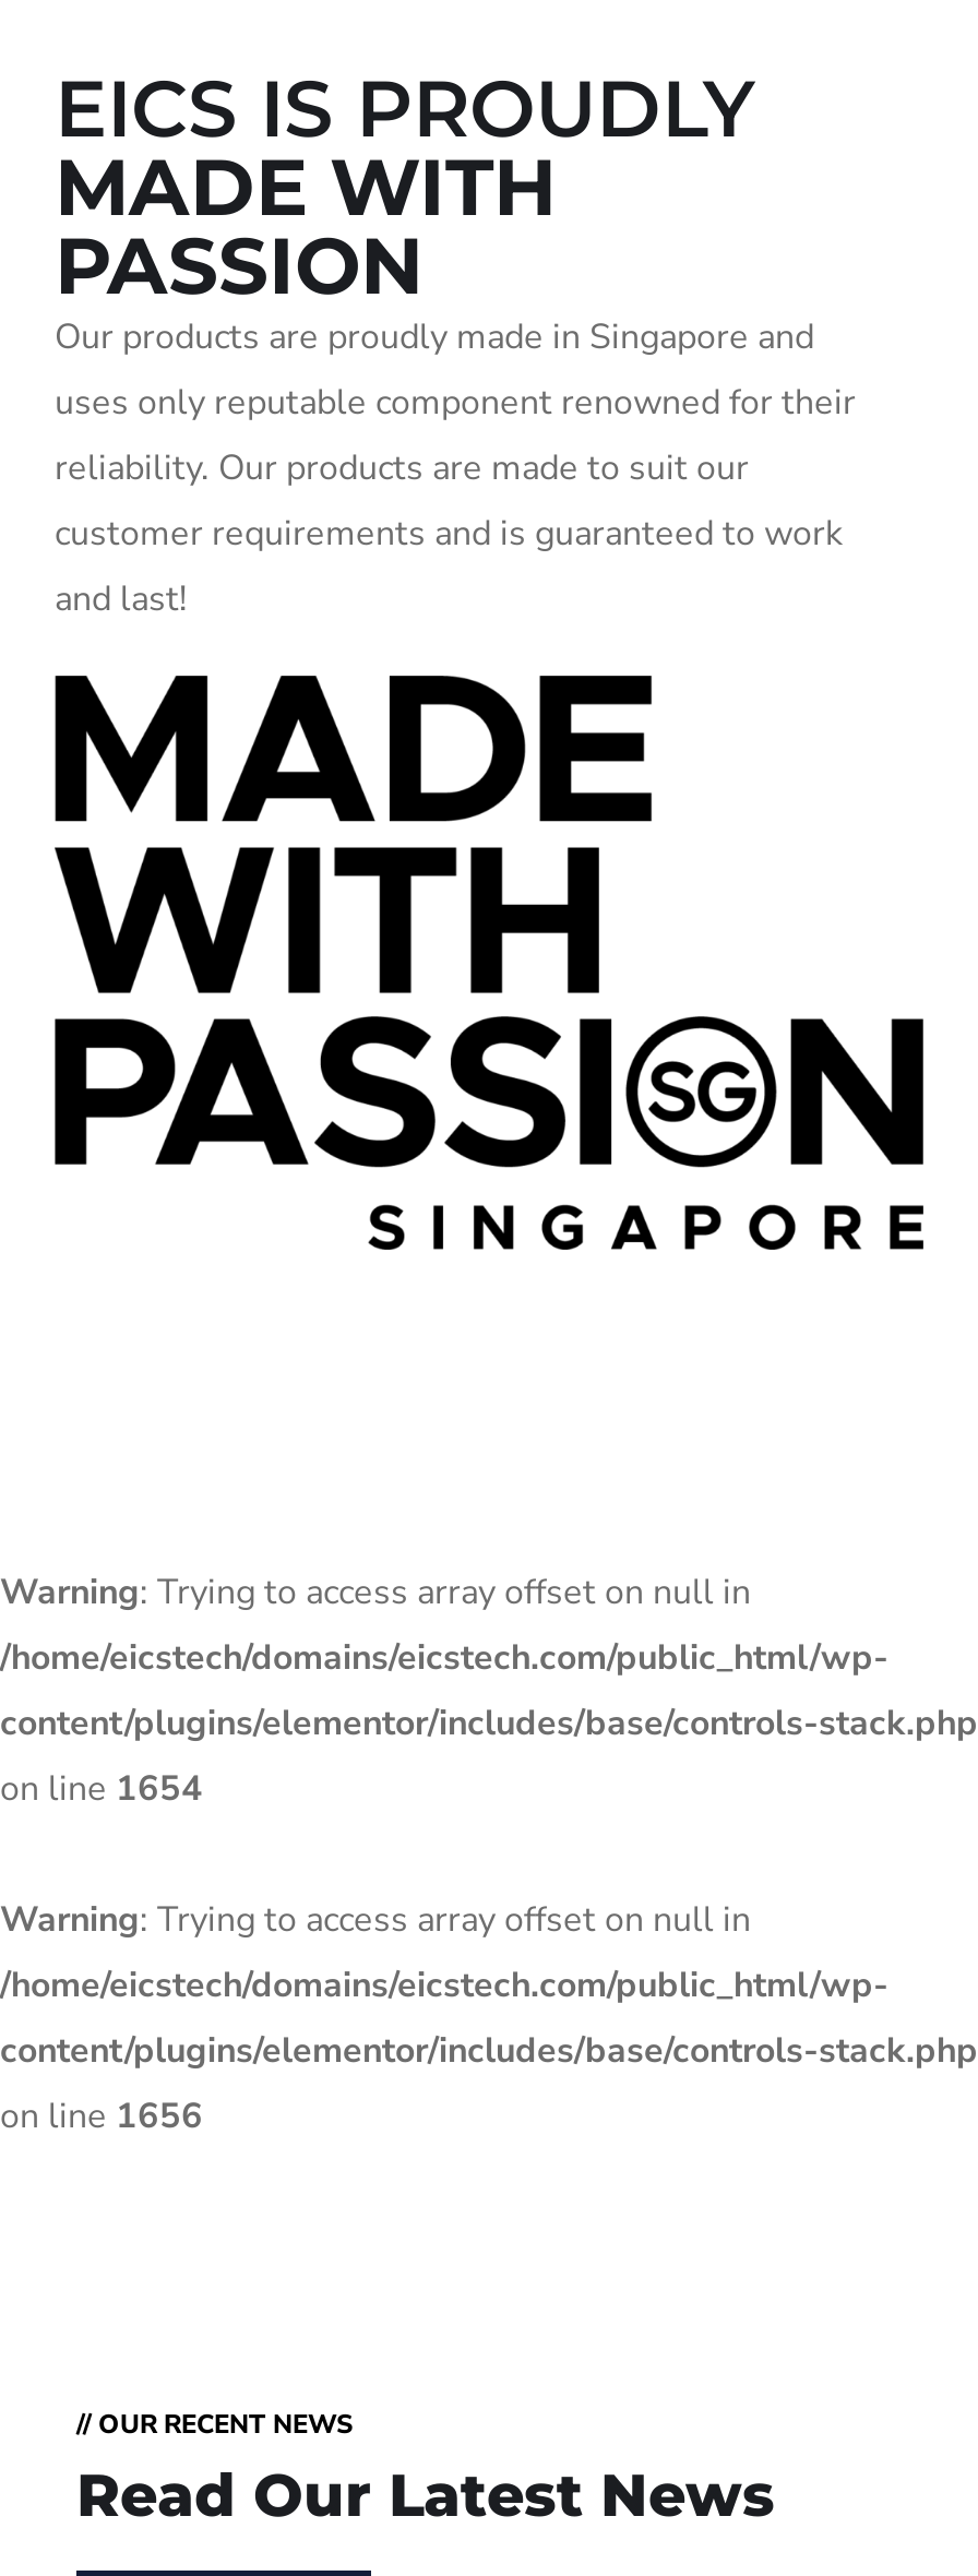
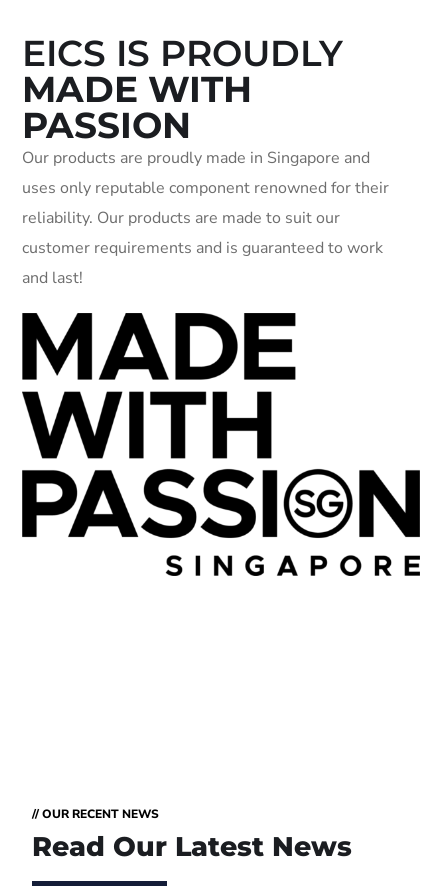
- Warning: Trying to access array offset on null in
- /home/eicstech/domains/eicstech.com/public_html/wp-
- content/plugins/elementor/includes/base/controls-stack.php
- on line 1654
- Warning: Trying to access array offset on null in
- /home/eicstech/domains/eicstech.com/public_html/wp-
- content/plugins/elementor/includes/base/controls-stack.php
- on line 1656
